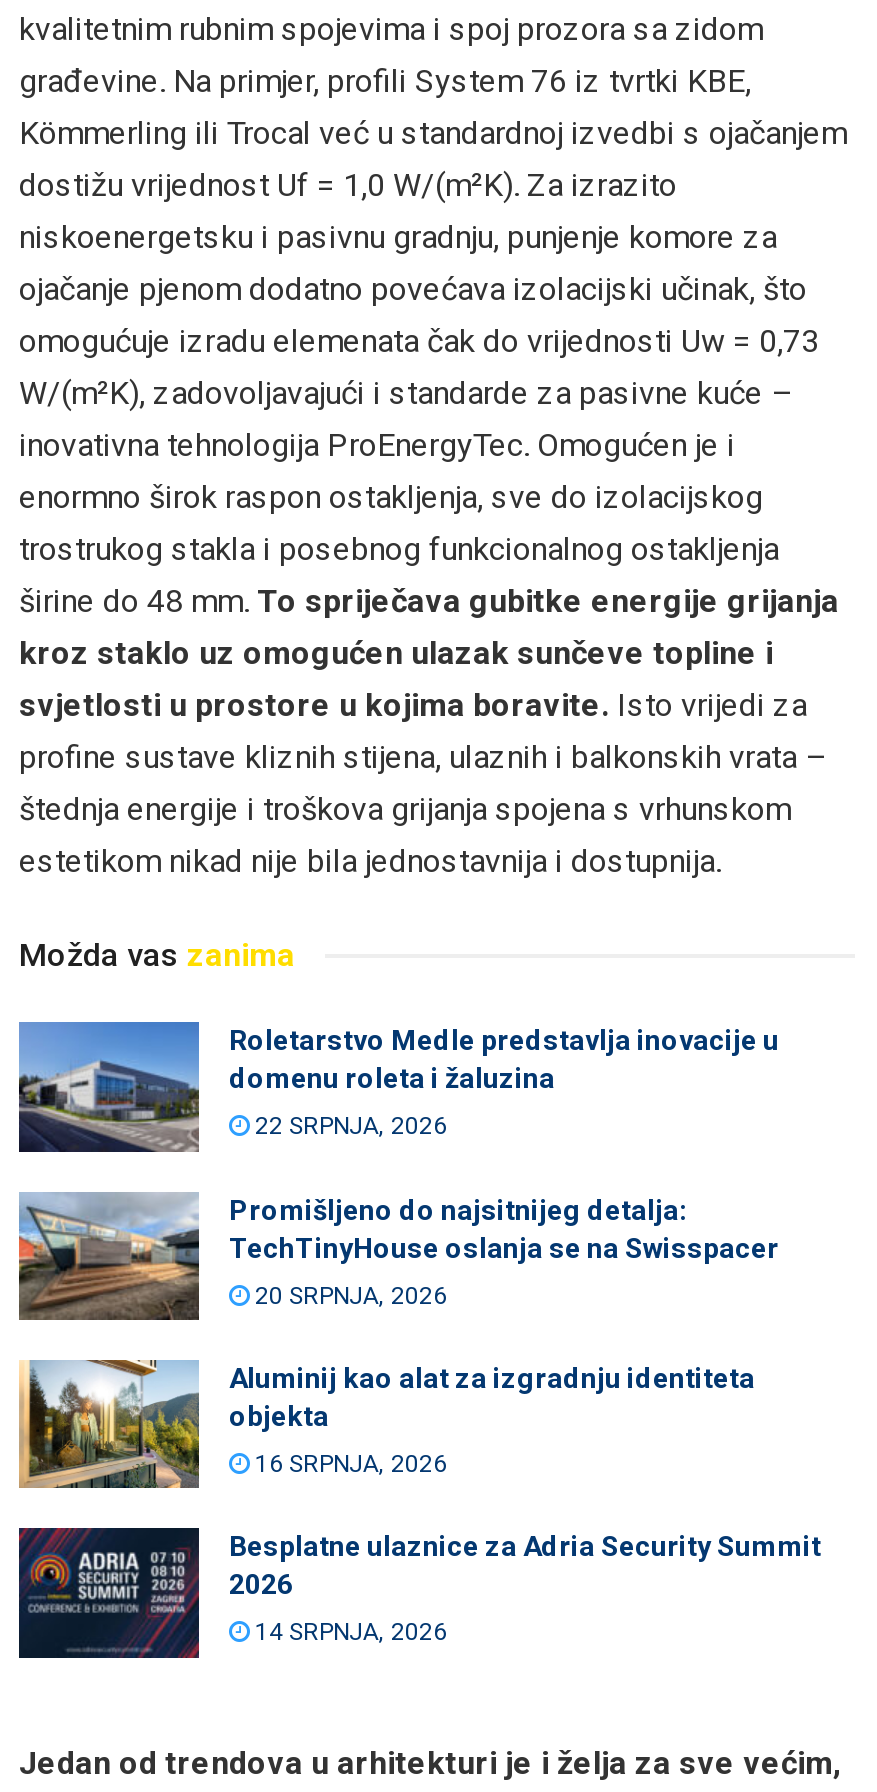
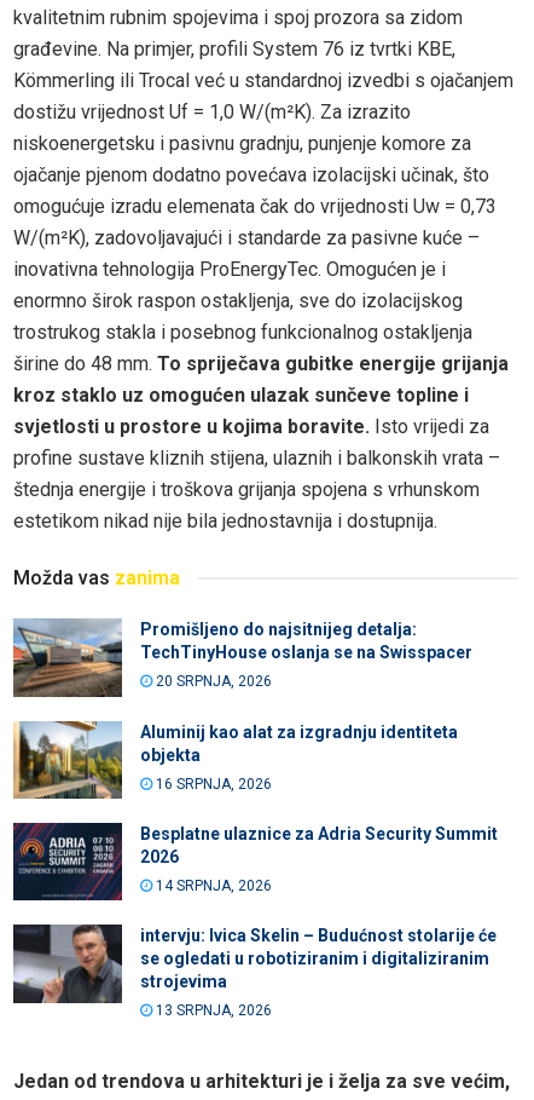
- [image]
- Roletarstvo Medle predstavlja inovacije u
- domenu roleta i žaluzina
- 22 SRPNJA, 2026

moved up: [image] | Promišljeno do najsitnijeg detalja: | TechTinyHouse oslanja se na Swisspacer | ... | 2026 | 14 SRPNJA, 2026

+ [image]
+ intervju: Ivica Skelin – Budućnost stolarije će
+ se ogledati u robotiziranim i digitaliziranim
+ strojevima
+ 13 SRPNJA, 2026
